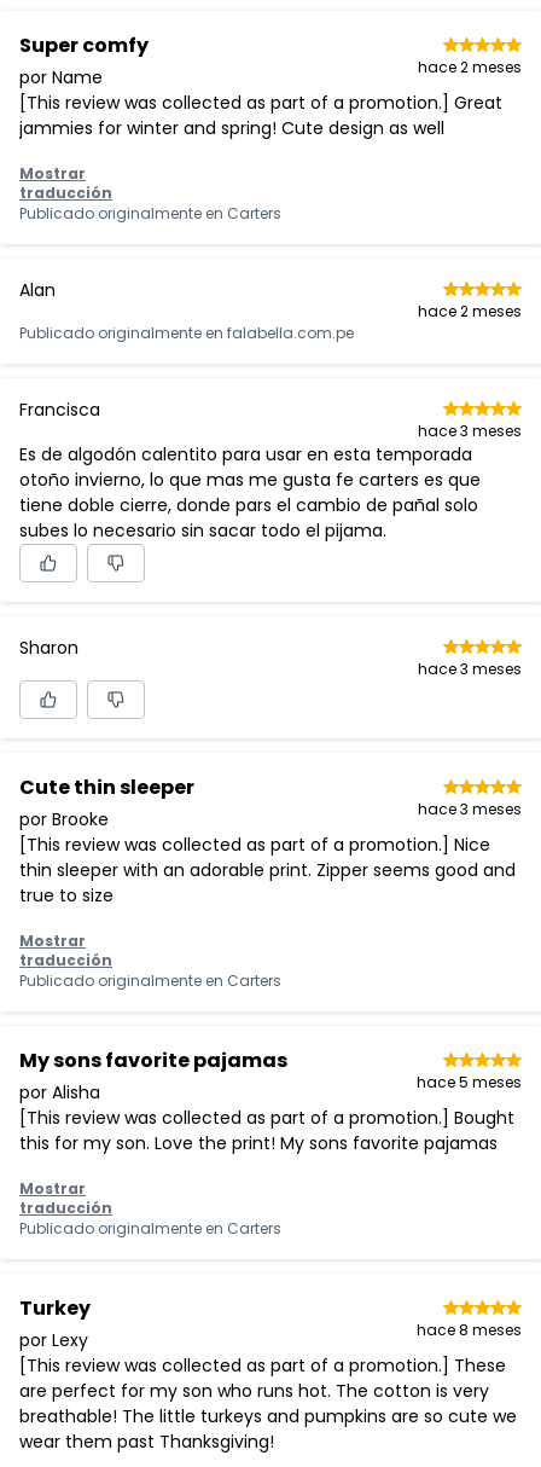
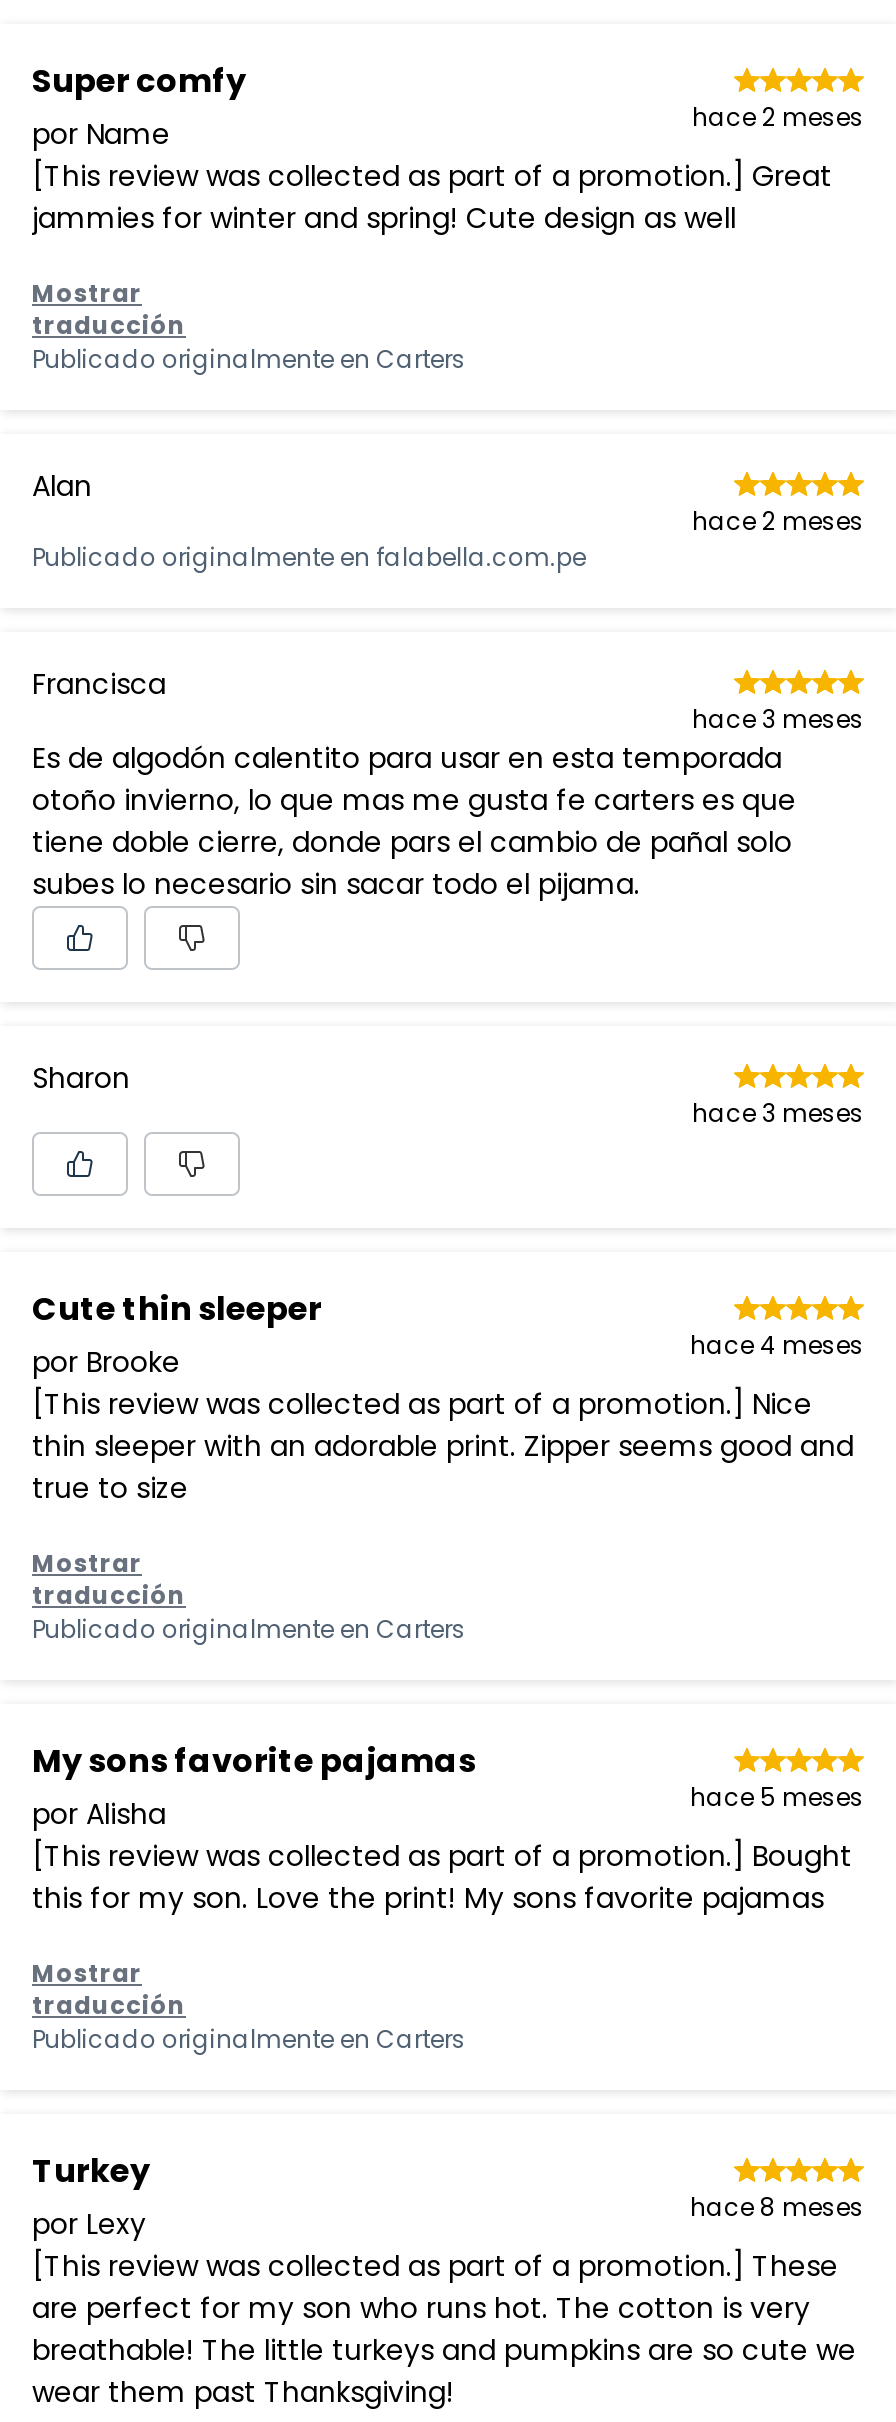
- hace 3 meses
+ hace 4 meses
